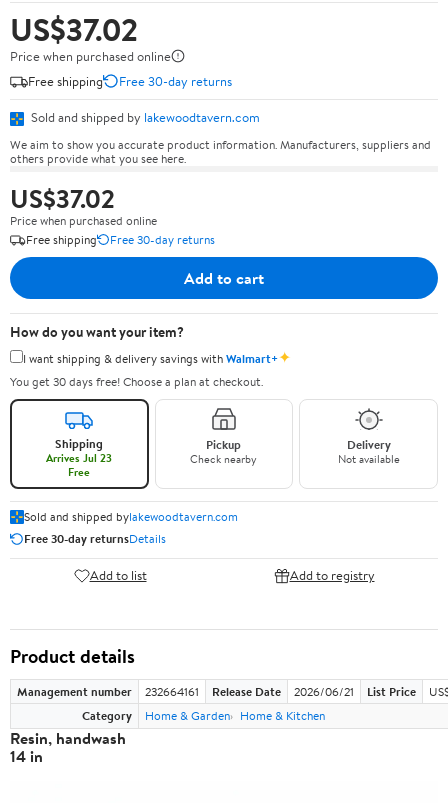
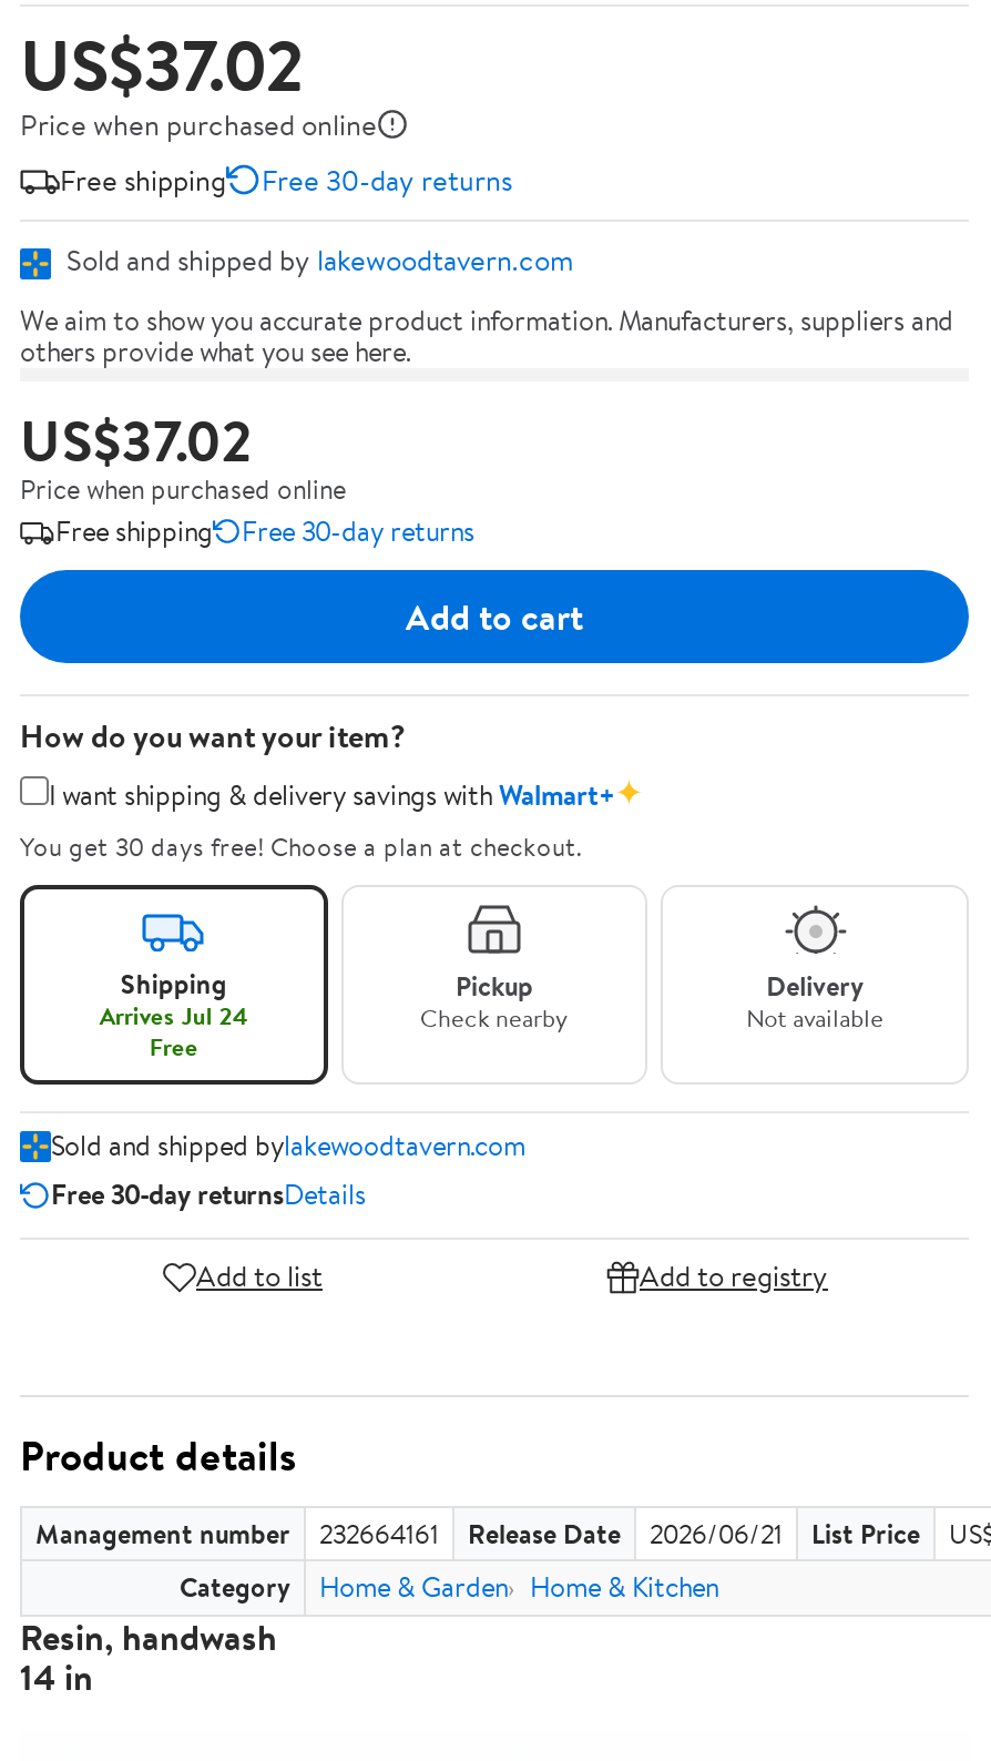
- Arrives Jul 23
+ Arrives Jul 24
